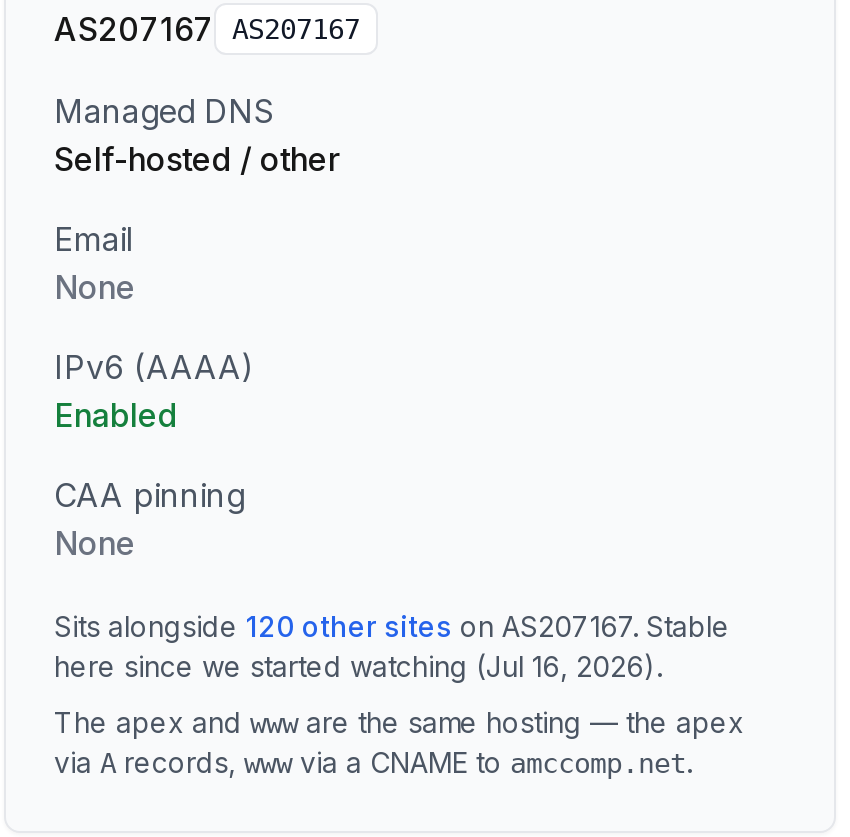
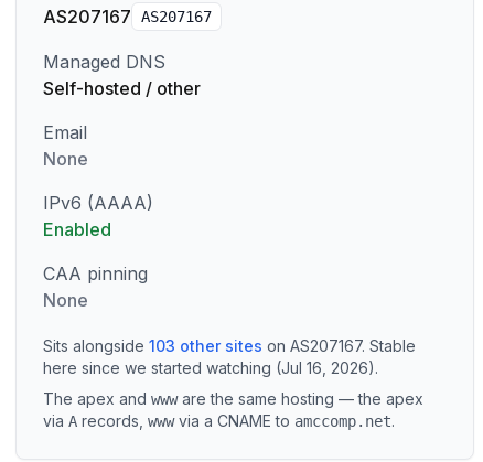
- Sits alongside 120 other sites on AS207167. Stable
+ Sits alongside 103 other sites on AS207167. Stable
